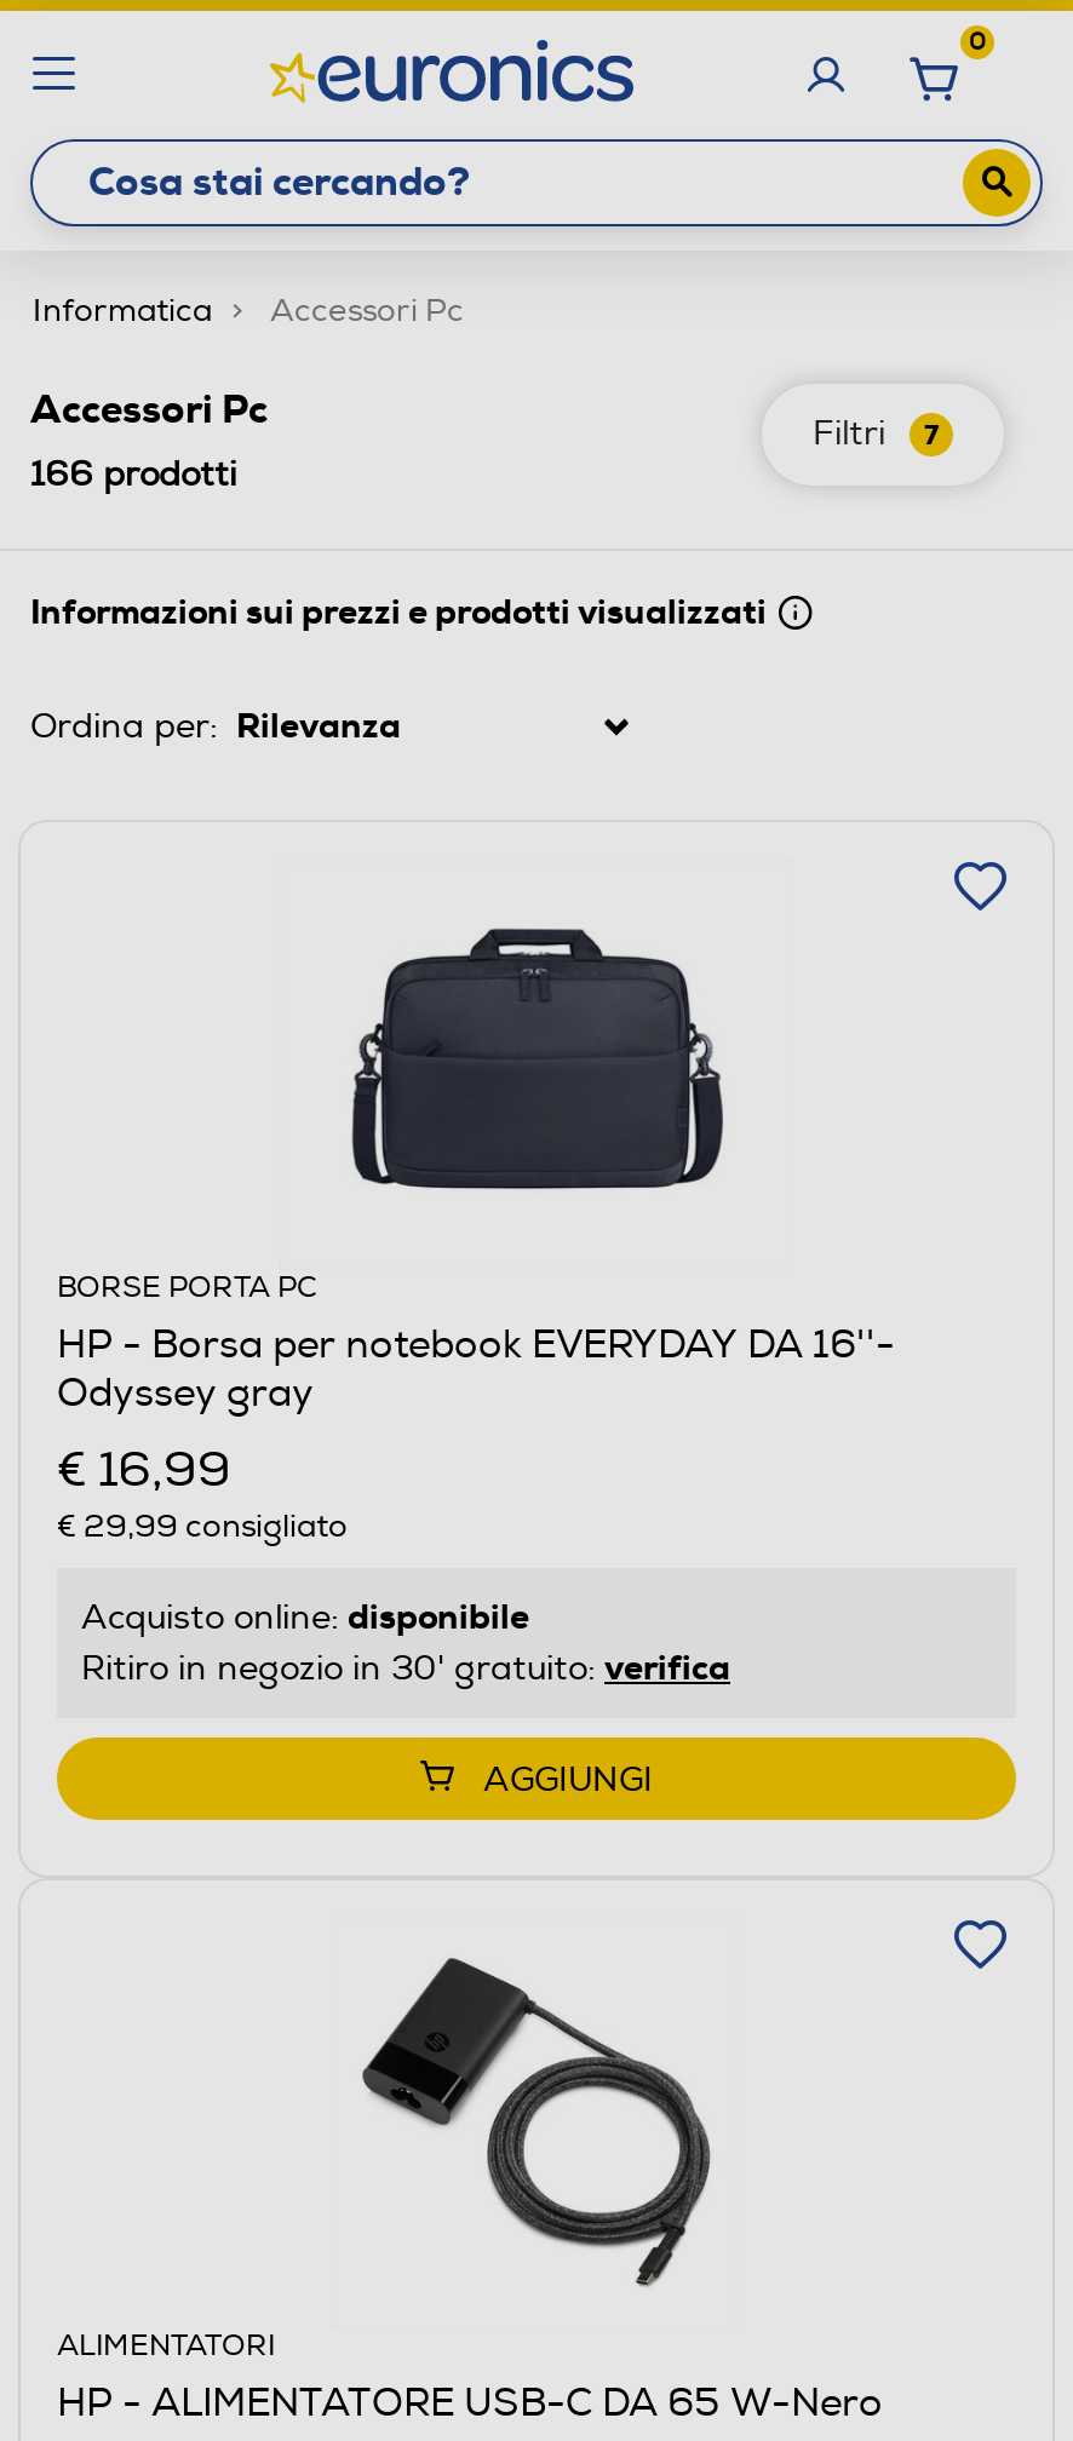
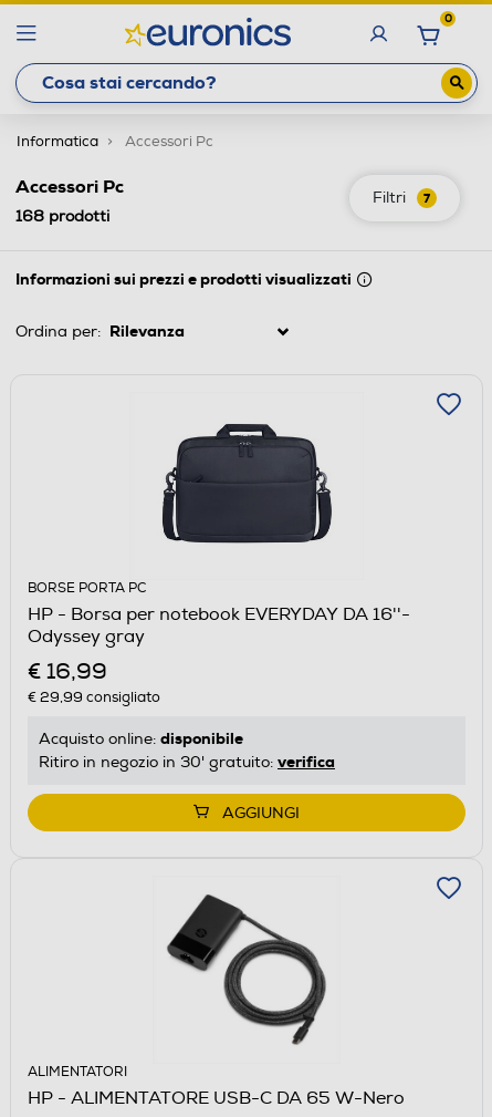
- 166 prodotti
+ 168 prodotti
